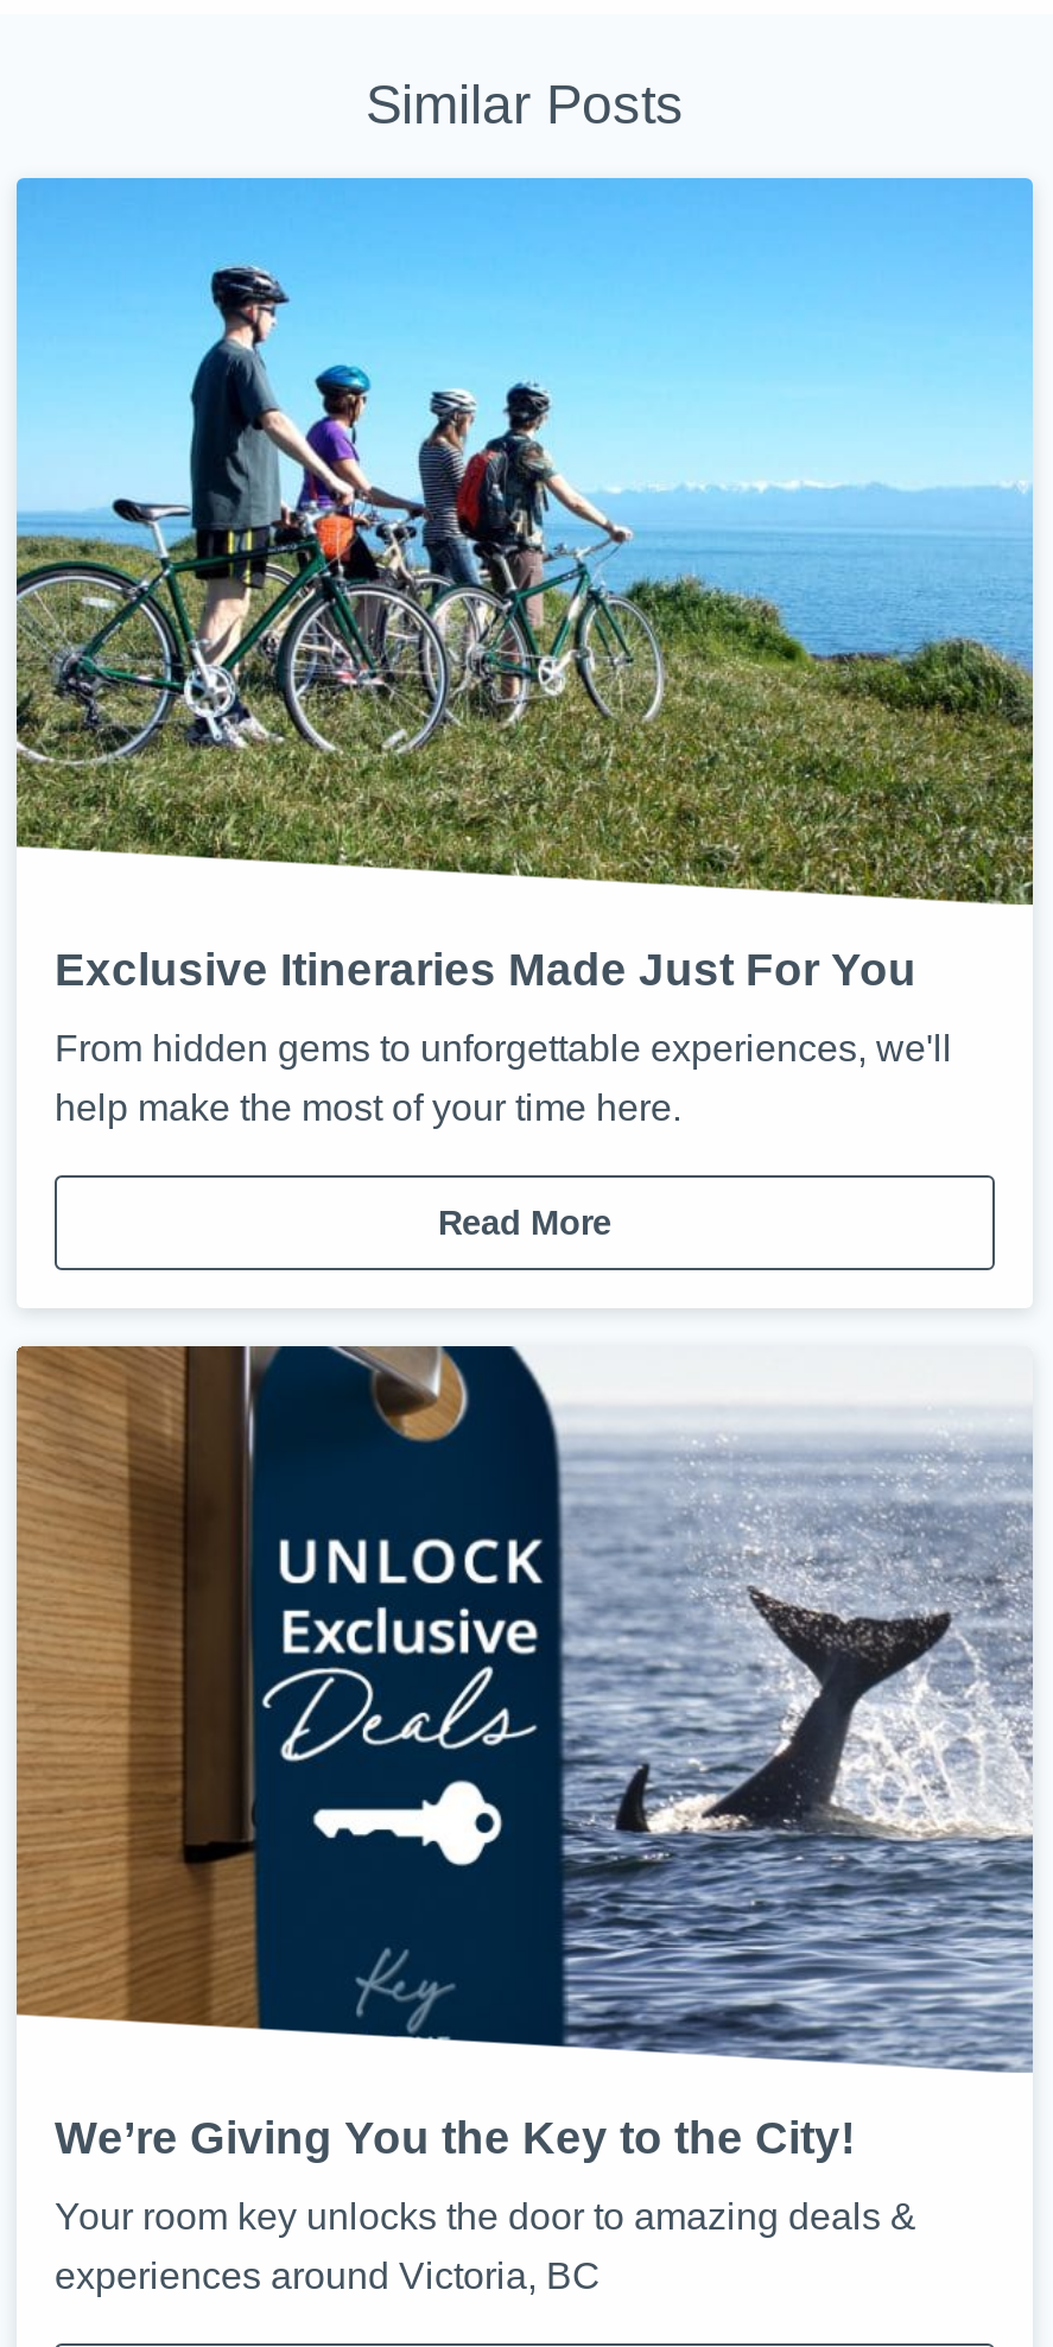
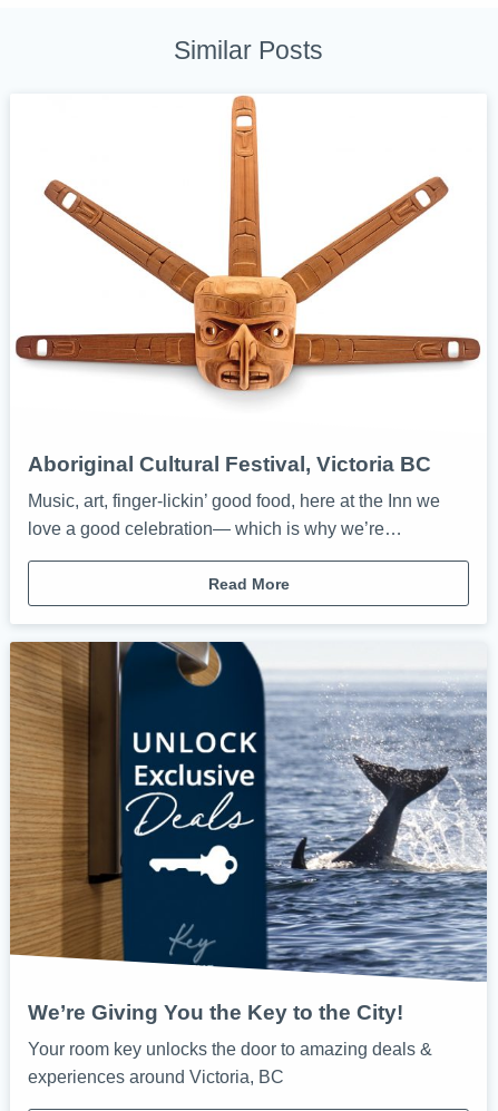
- [image]
- Exclusive Itineraries Made Just For You
+ [image]
+ Aboriginal Cultural Festival, Victoria BC

- From hidden gems to unforgettable experiences, we'll
+ Music, art, finger-lickin’ good food, here at the Inn we

- help make the most of your time here.
+ love a good celebration— which is why we’re…
